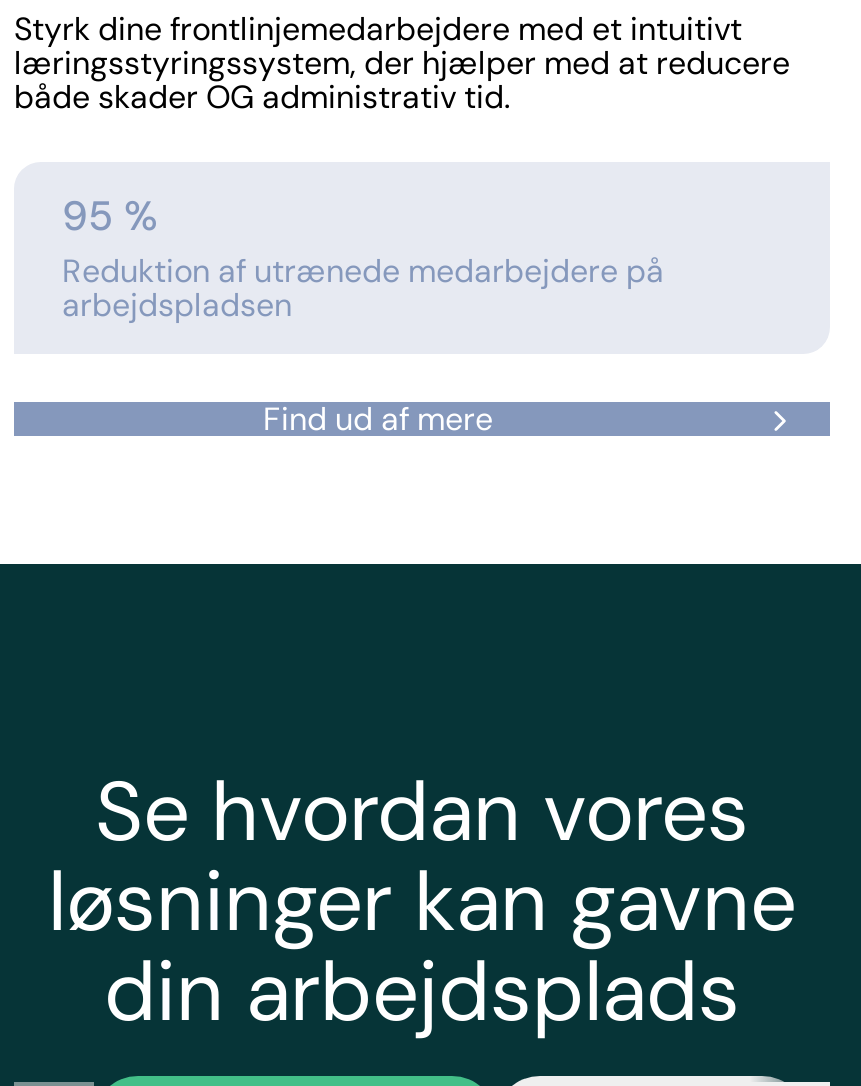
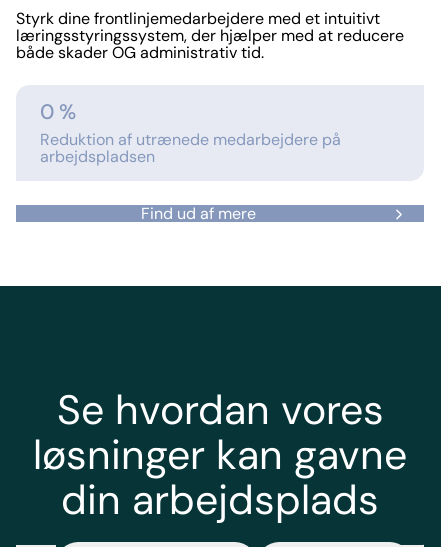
- 95%
+ 0%
